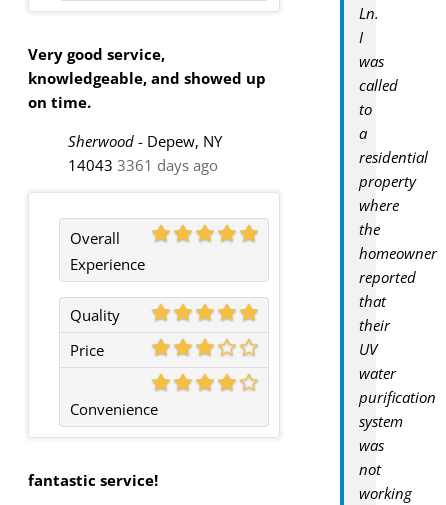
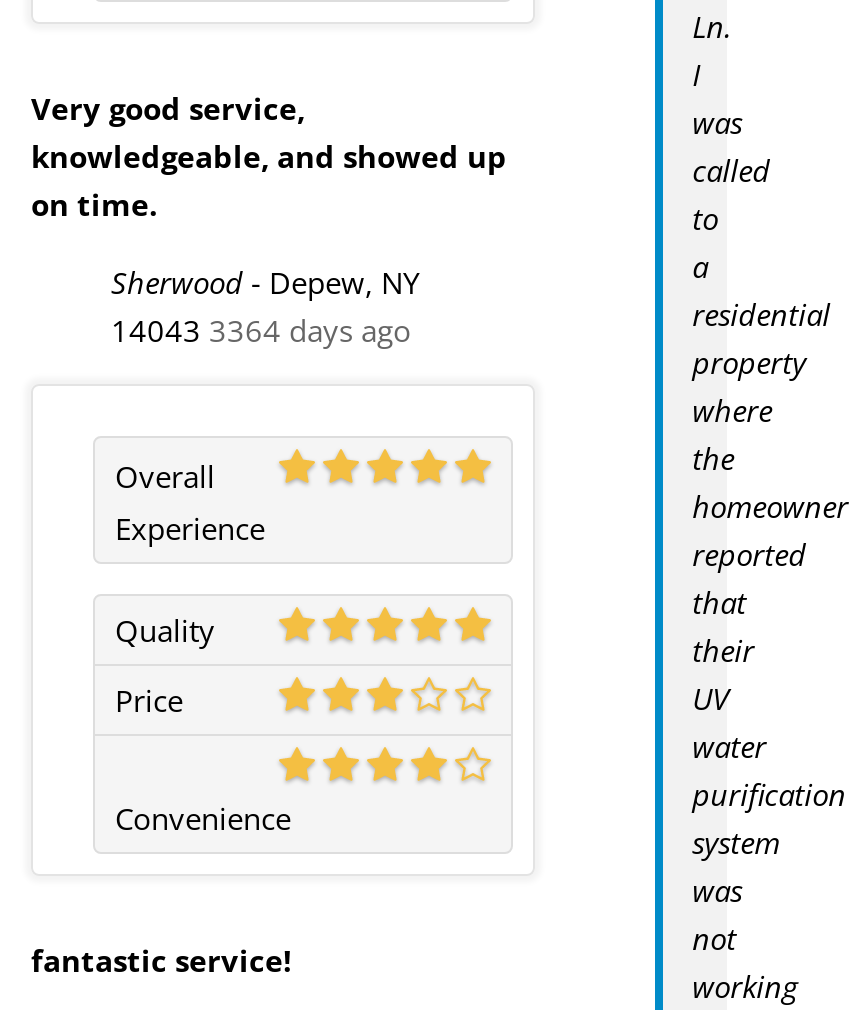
- 14043 3361 days ago
+ 14043 3364 days ago
